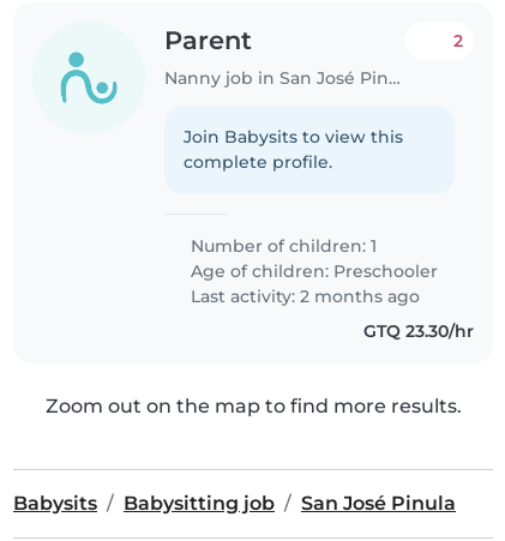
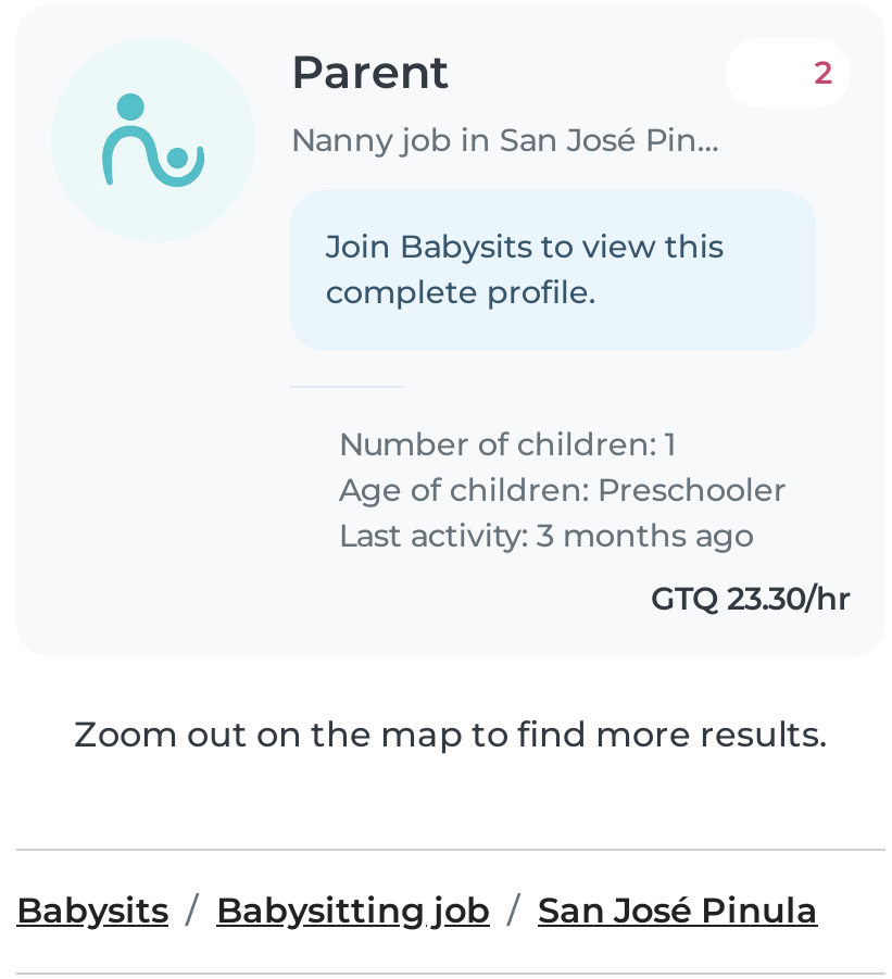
- Last activity: 2 months ago
+ Last activity: 3 months ago
